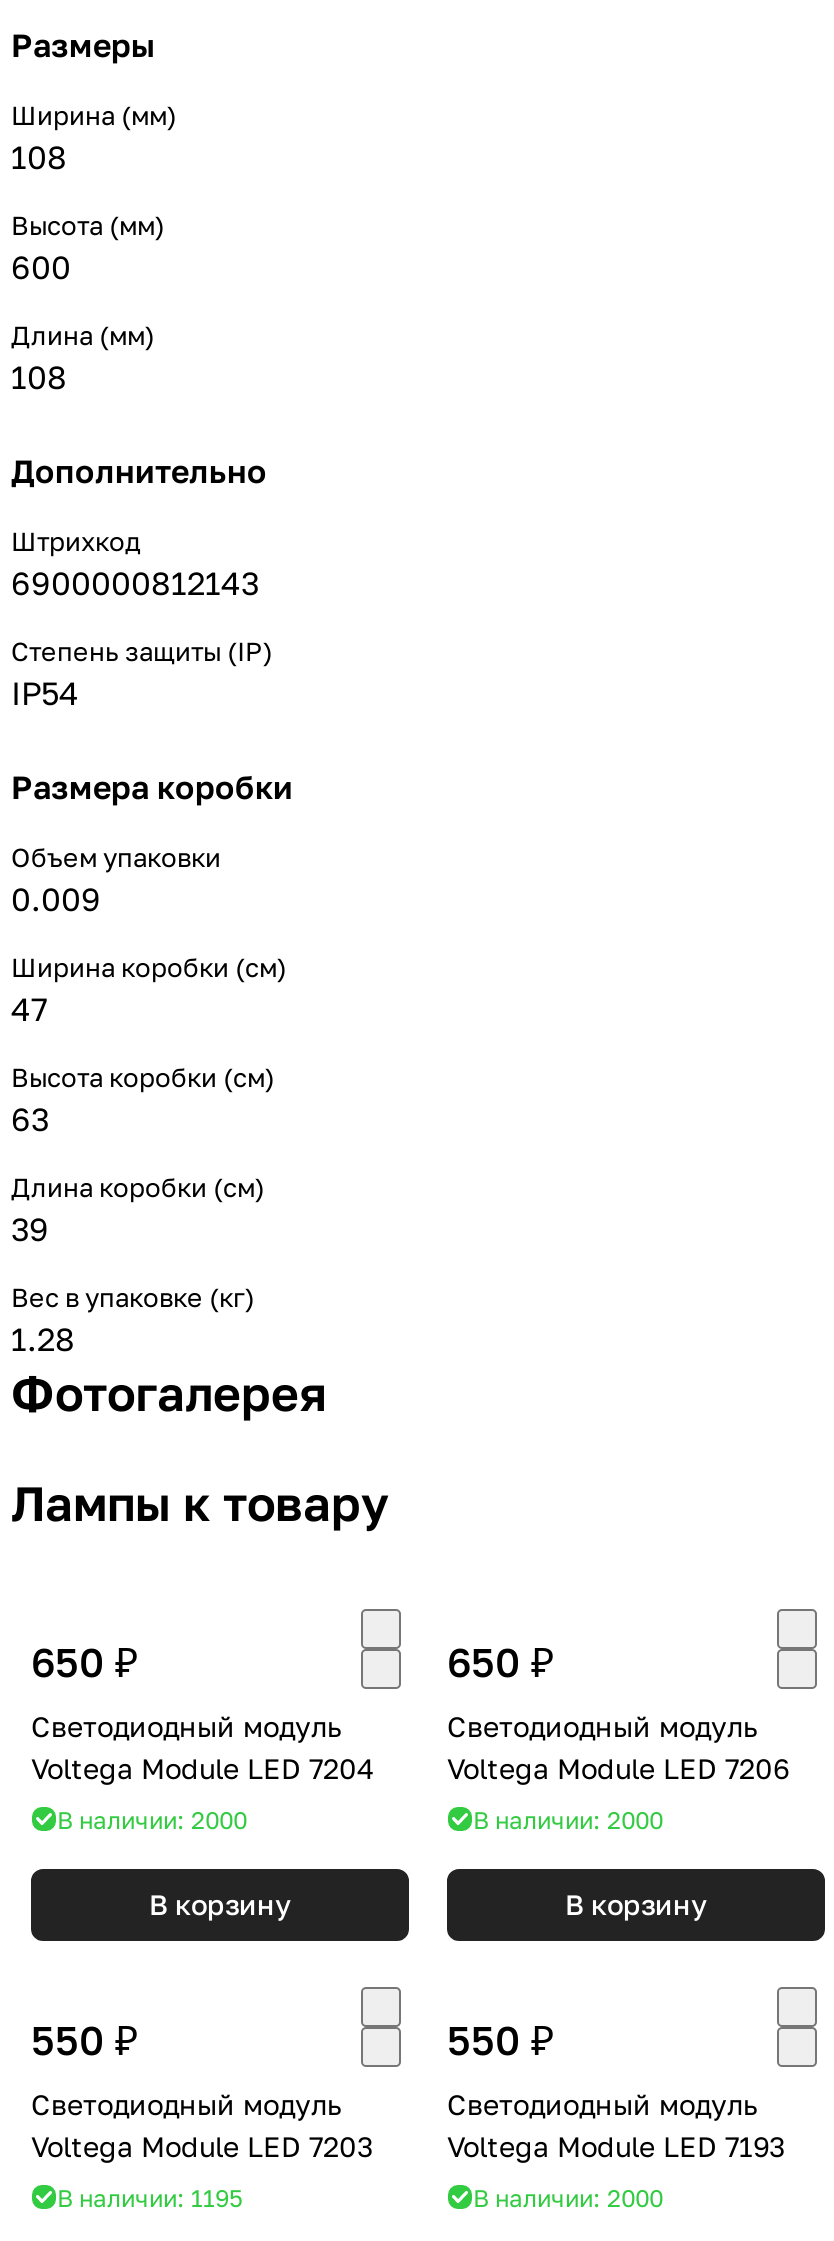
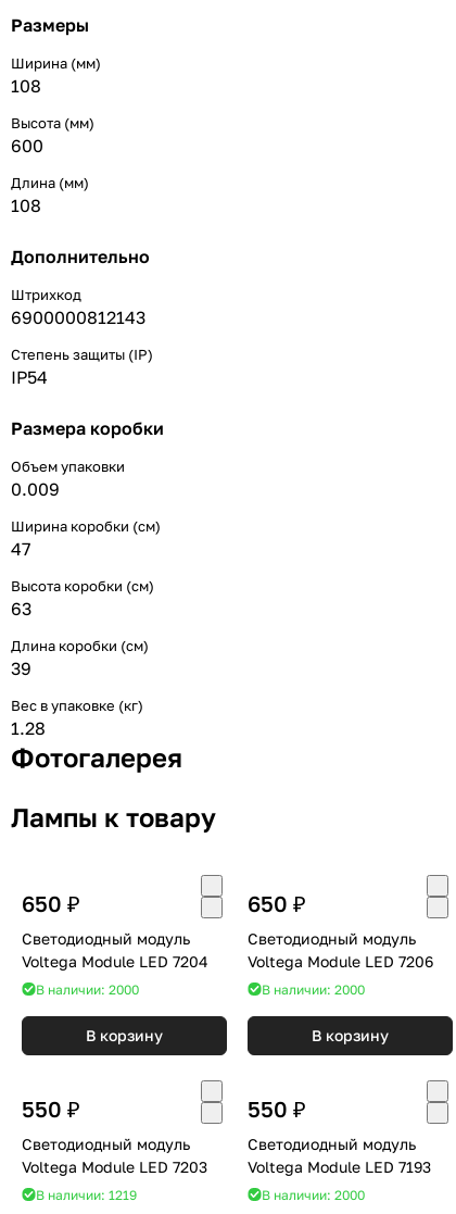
- В наличии: 1195
+ В наличии: 1219
